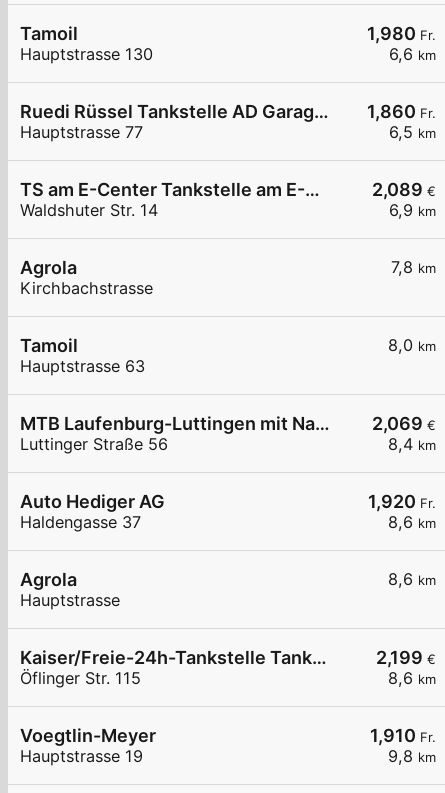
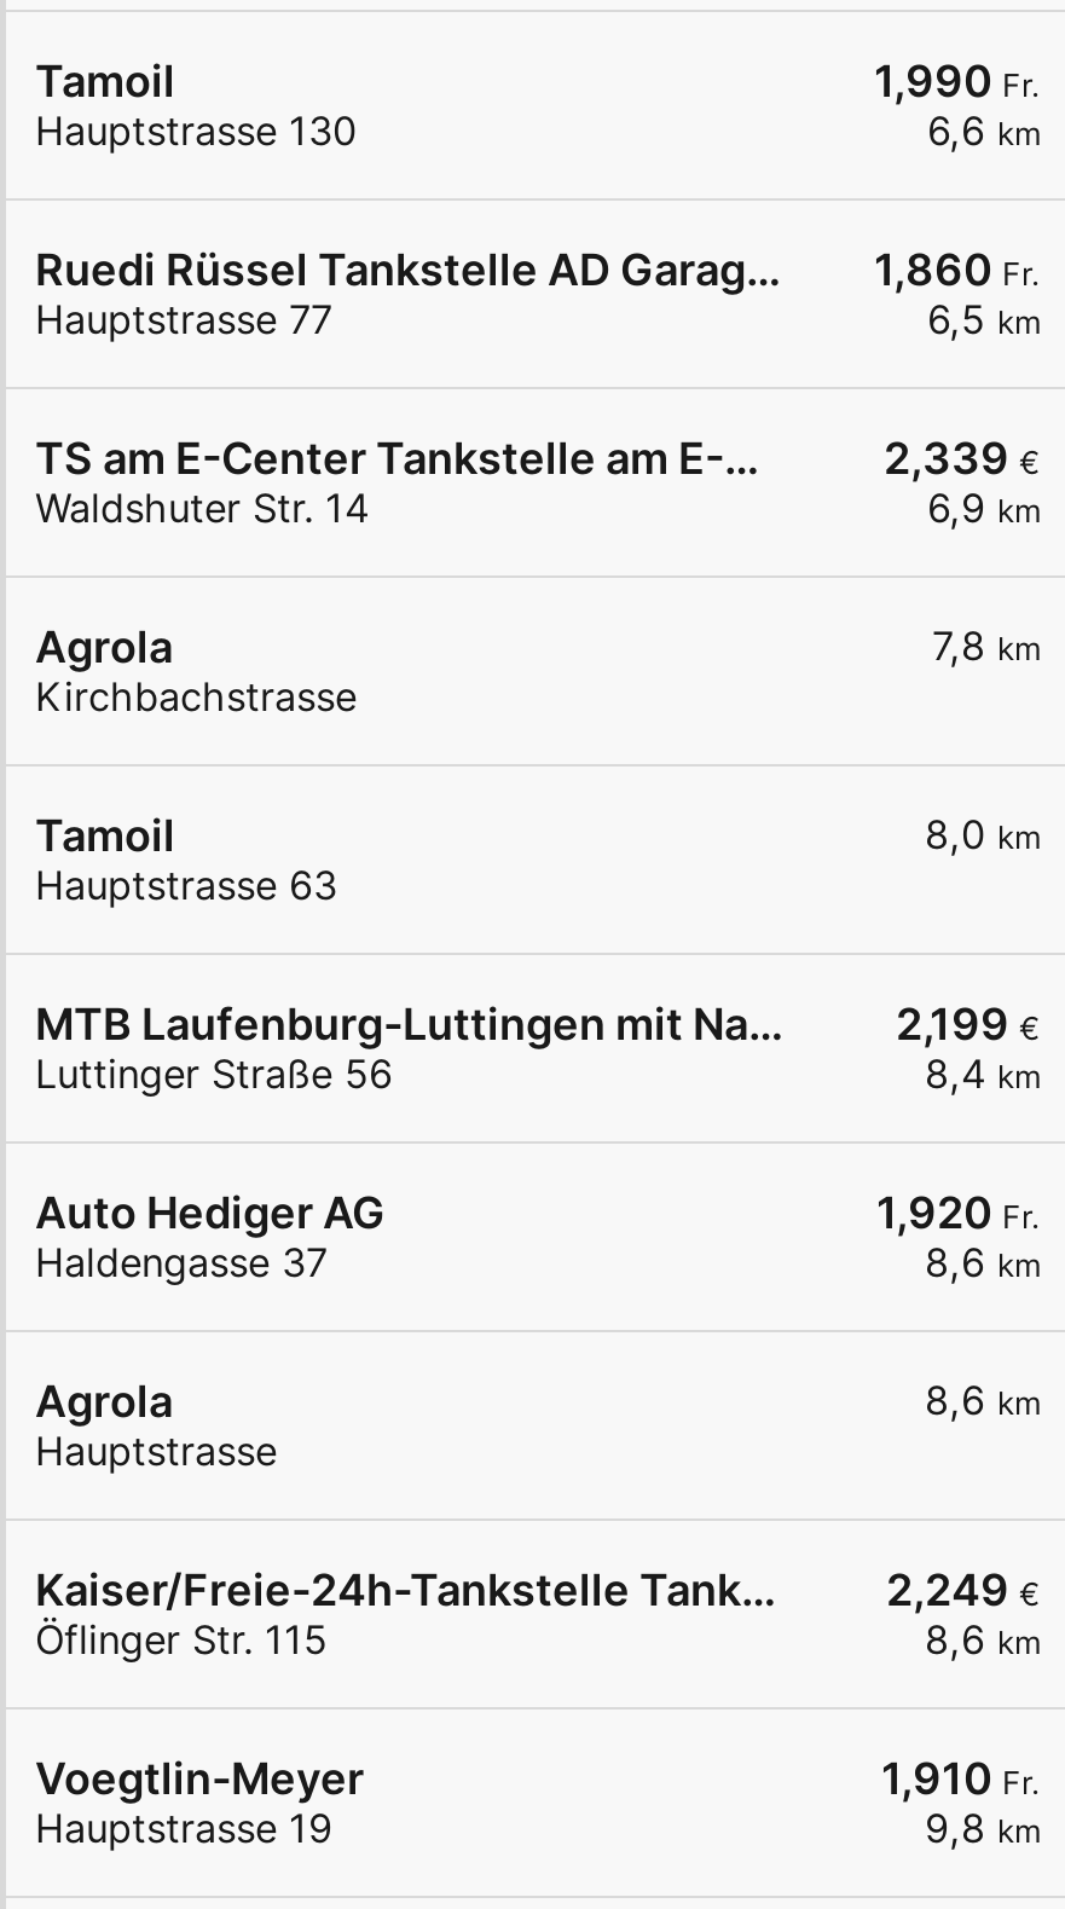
- 1,980 Fr.
+ 1,990 Fr.

- 2,089 €
+ 2,339 €

- 2,069 €
+ 2,199 €

- 2,199 €
+ 2,249 €
